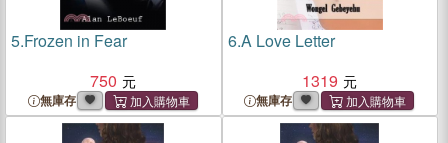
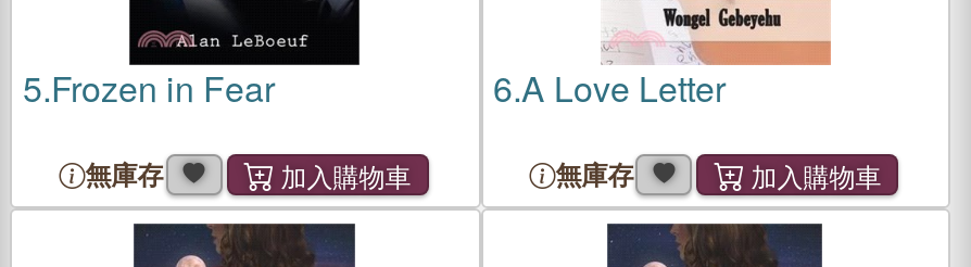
- 750

- 1319
